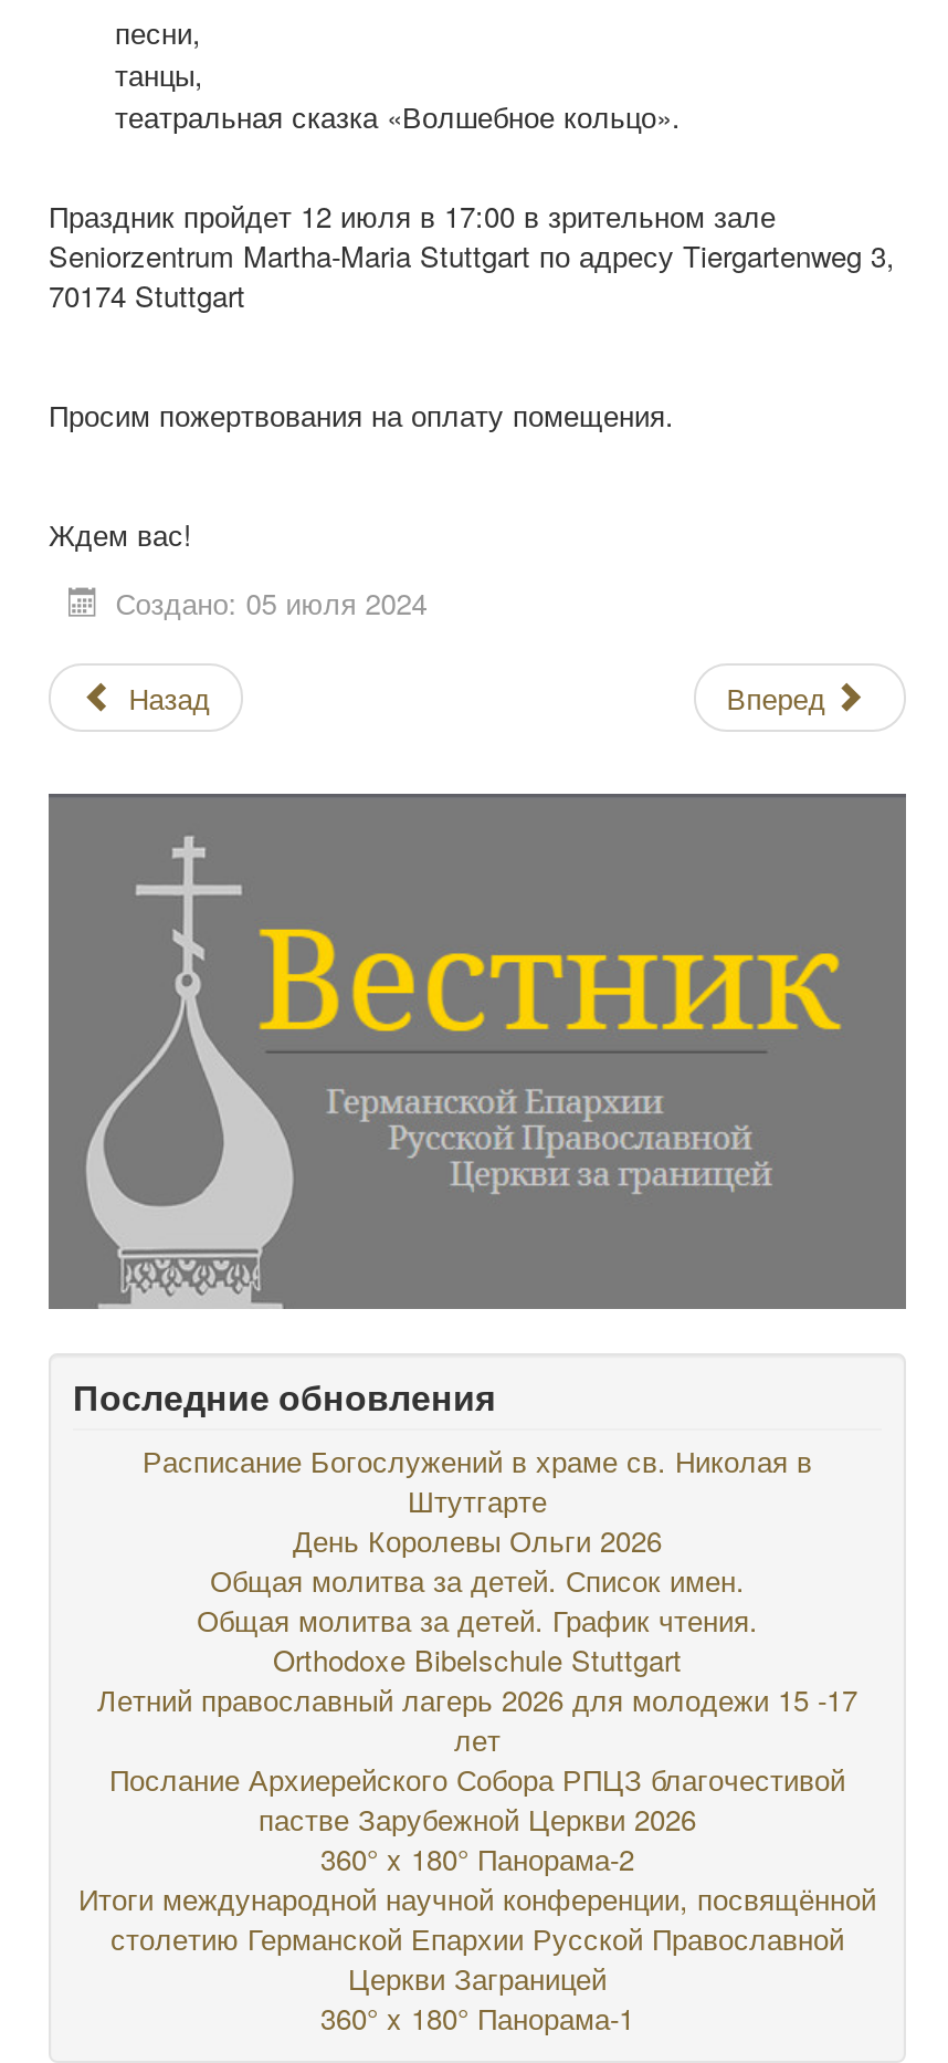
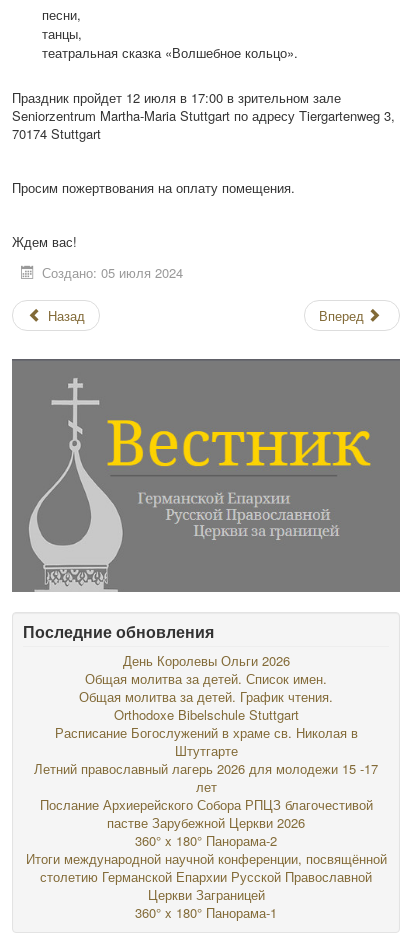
moved down: Расписание Богослужений в храме св. Николая в | Штутгарте

moved up: День Королевы Ольги 2026 | Общая молитва за детей. Список имен. | Общая молитва за детей. График чтения. | Orthodoxe Bibelschule Stuttgart
